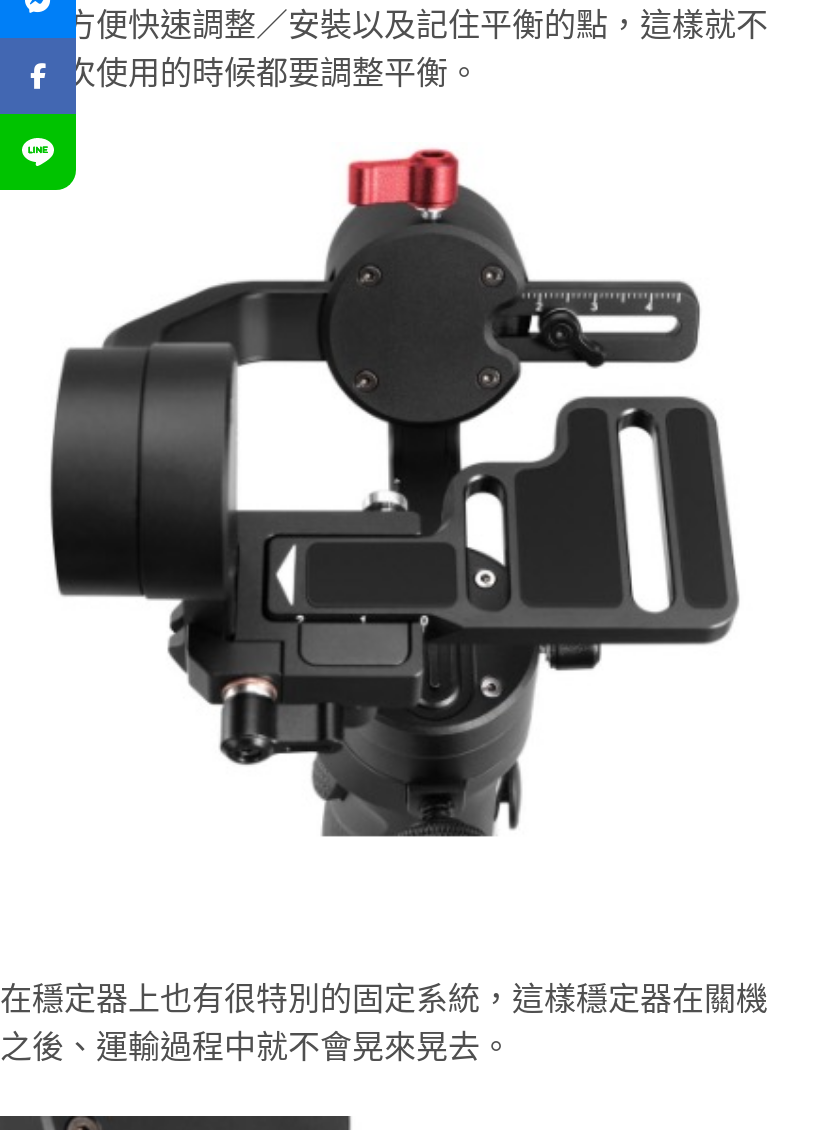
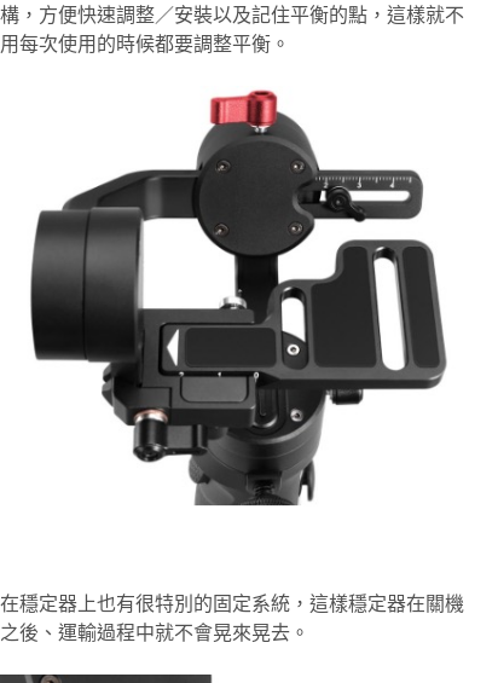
- [image]
